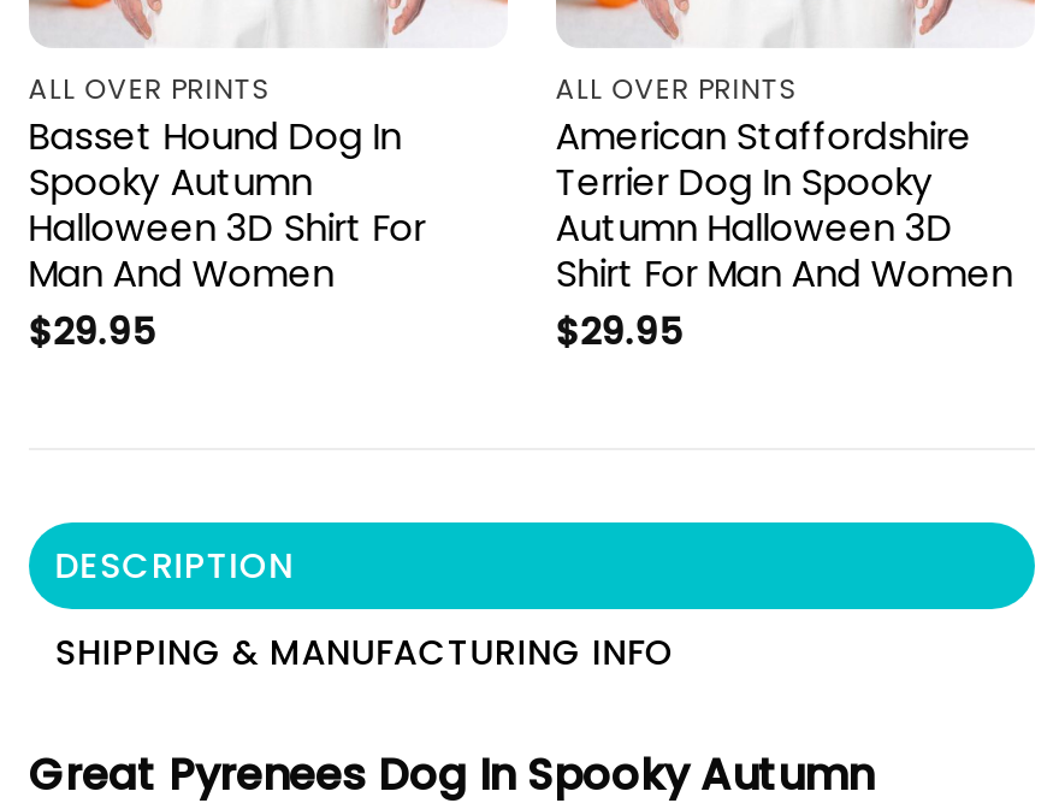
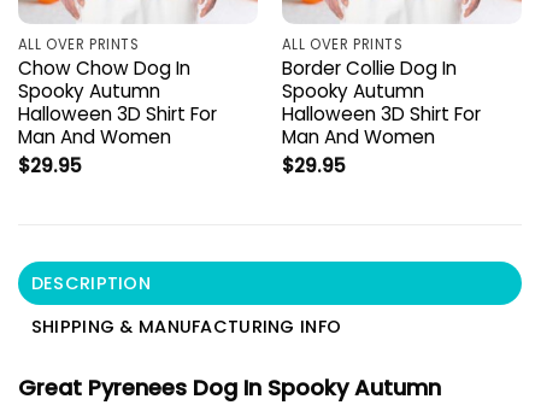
- Basset Hound Dog In
+ Chow Chow Dog In

- American Staffordshire
- Terrier Dog In Spooky
- Autumn Halloween 3D
- Shirt For Man And Women
+ Border Collie Dog In
+ Spooky Autumn
+ Halloween 3D Shirt For
+ Man And Women
